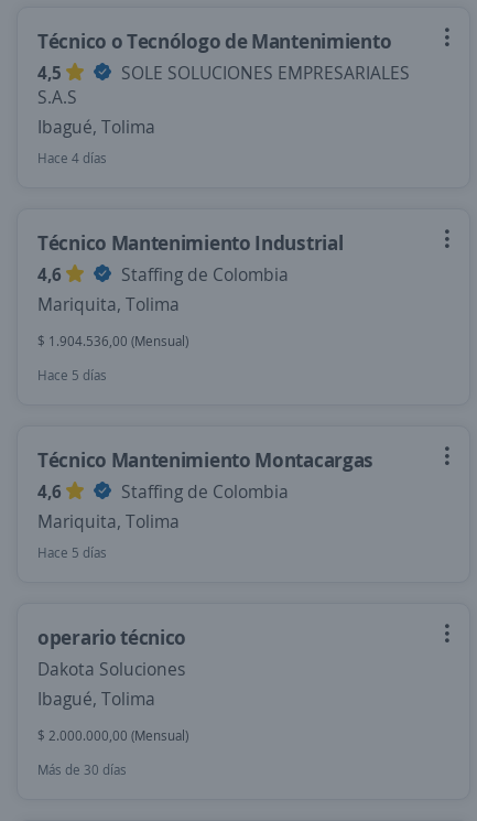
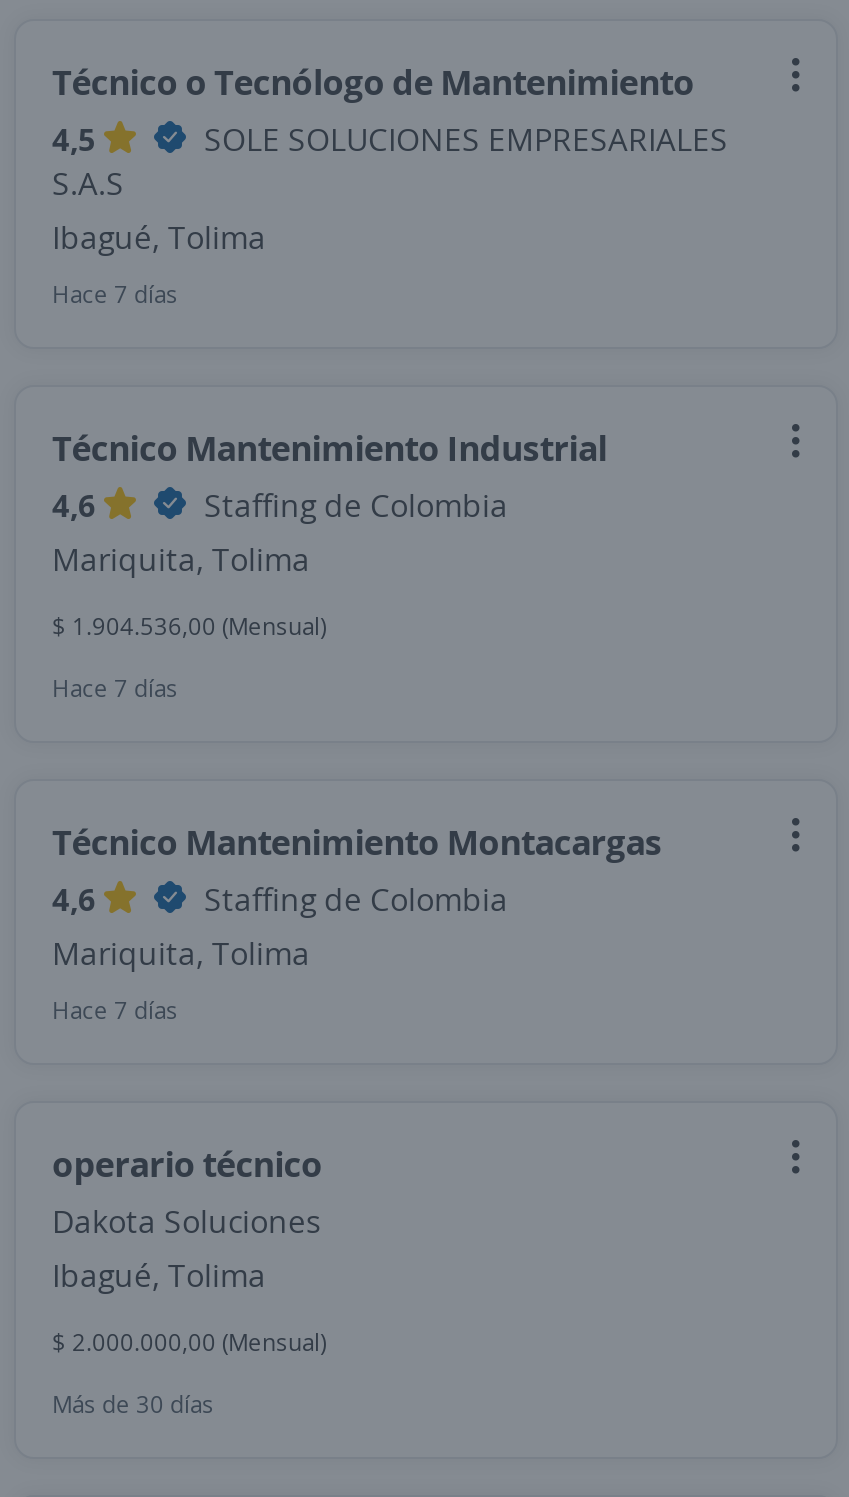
- Hace 4 días
+ Hace 7 días

- Hace 5 días
+ Hace 7 días

- Hace 5 días
+ Hace 7 días
